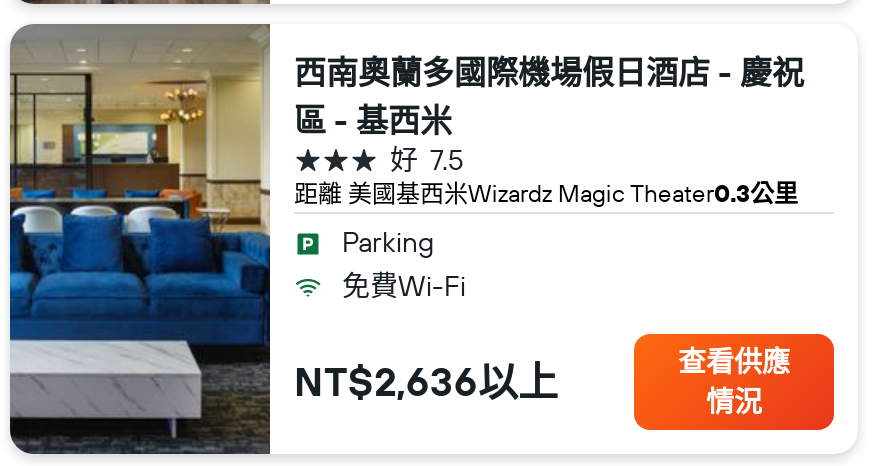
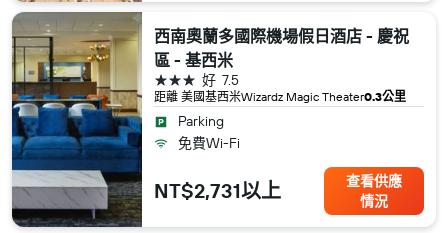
- NT$2,636以上
+ NT$2,731以上
